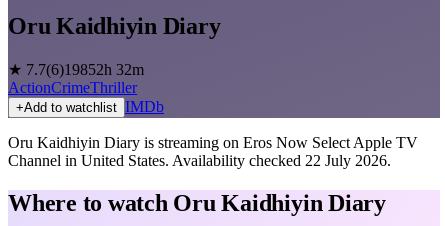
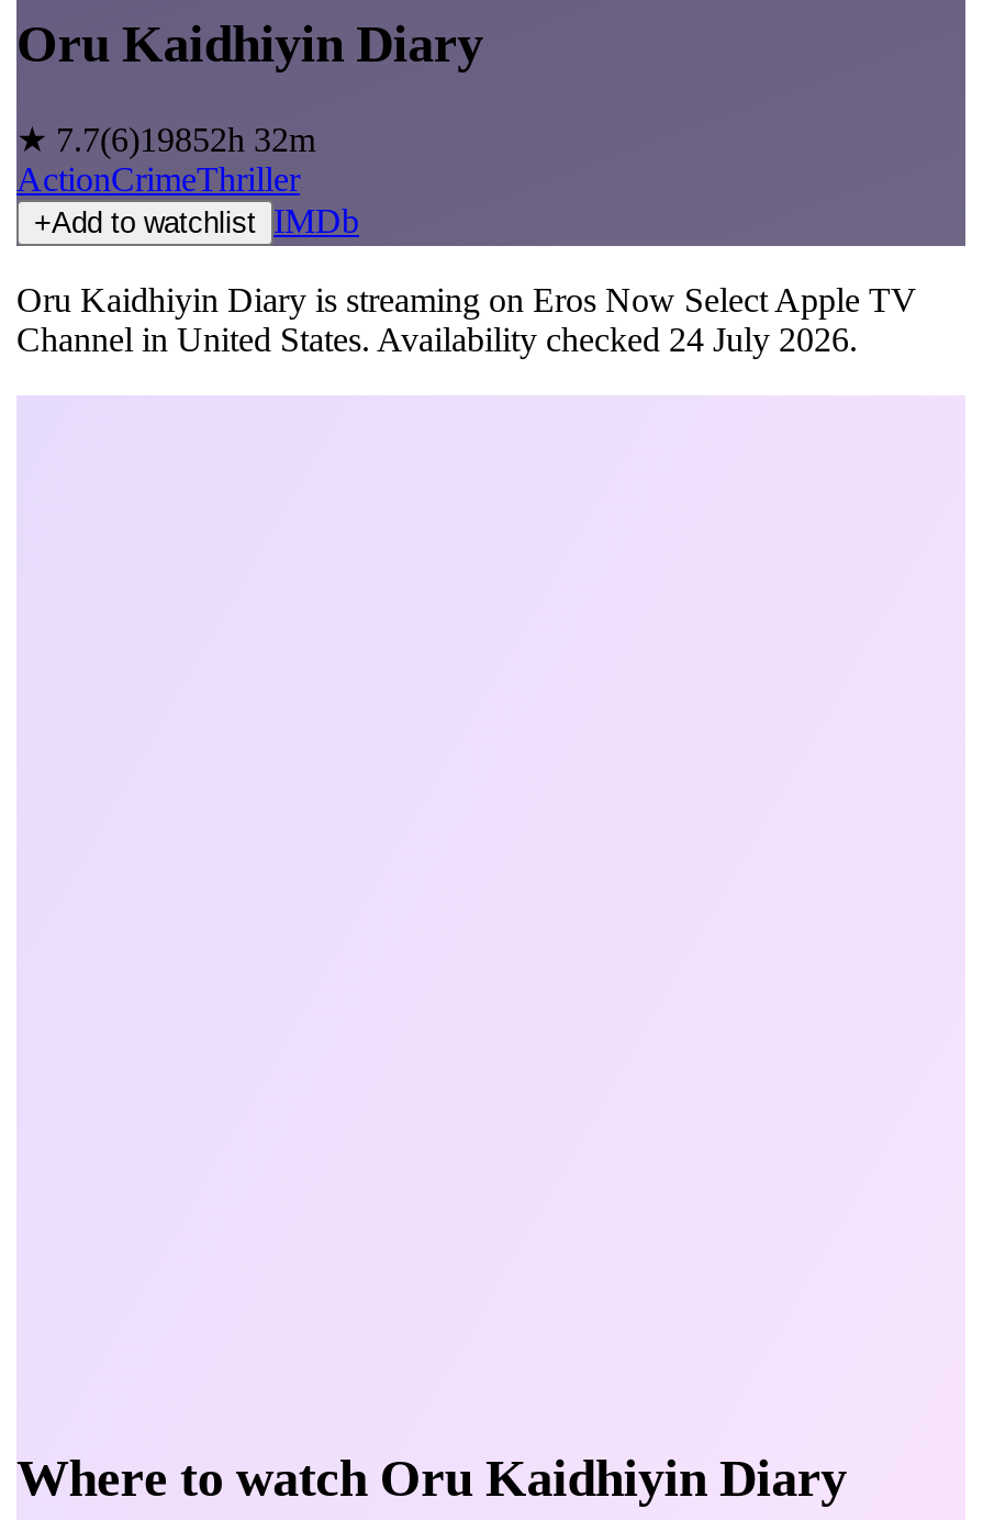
- Channel in United States. Availability checked 22 July 2026.
+ Channel in United States. Availability checked 24 July 2026.
